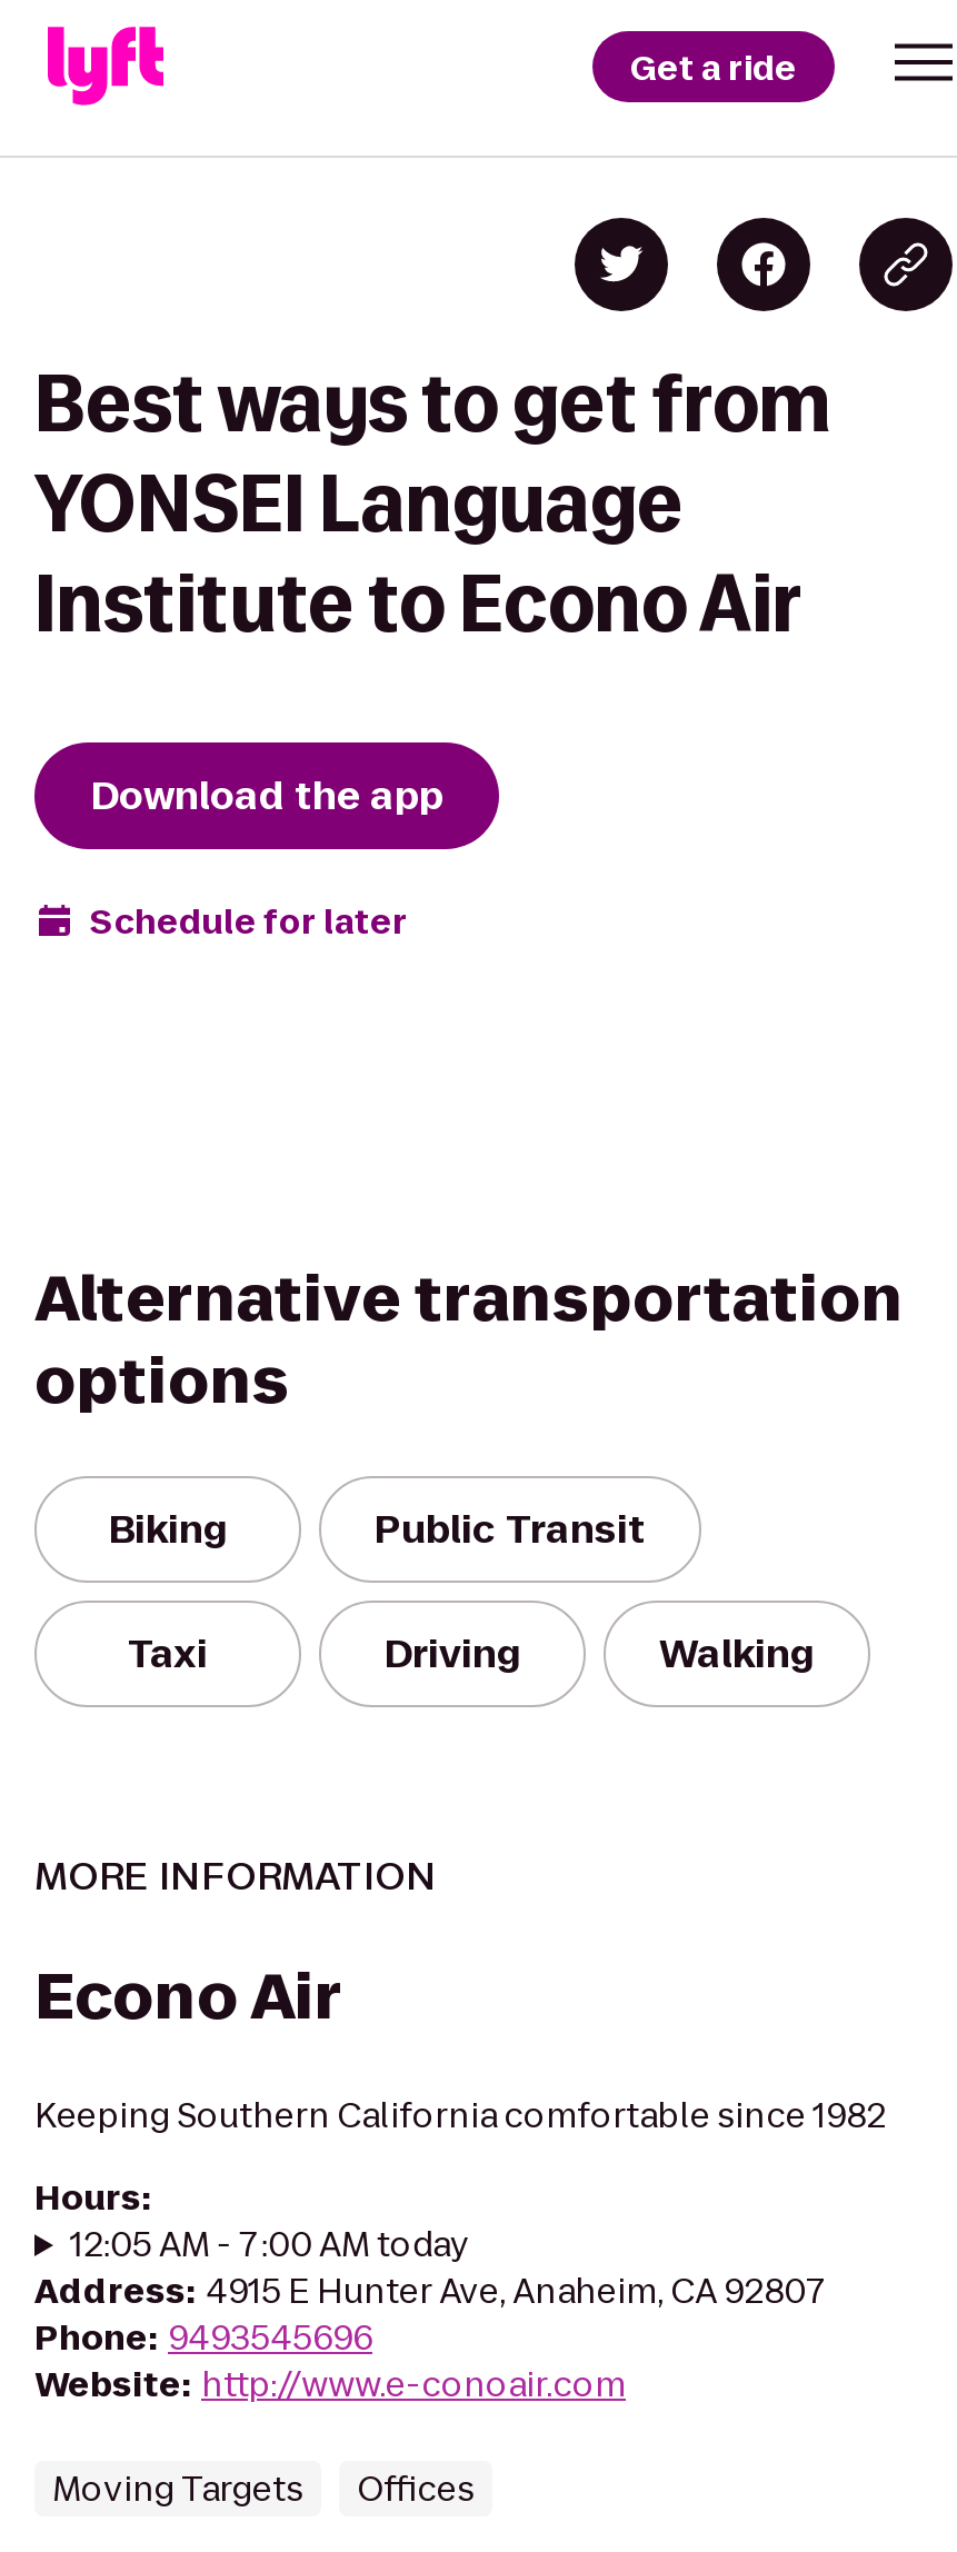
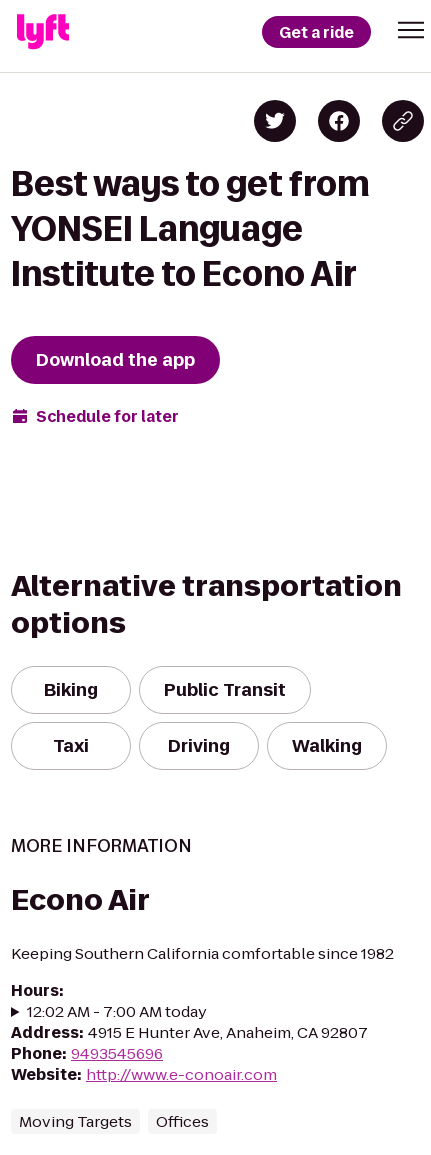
- 12:05 AM - 7:00 AM today
+ 12:02 AM - 7:00 AM today
